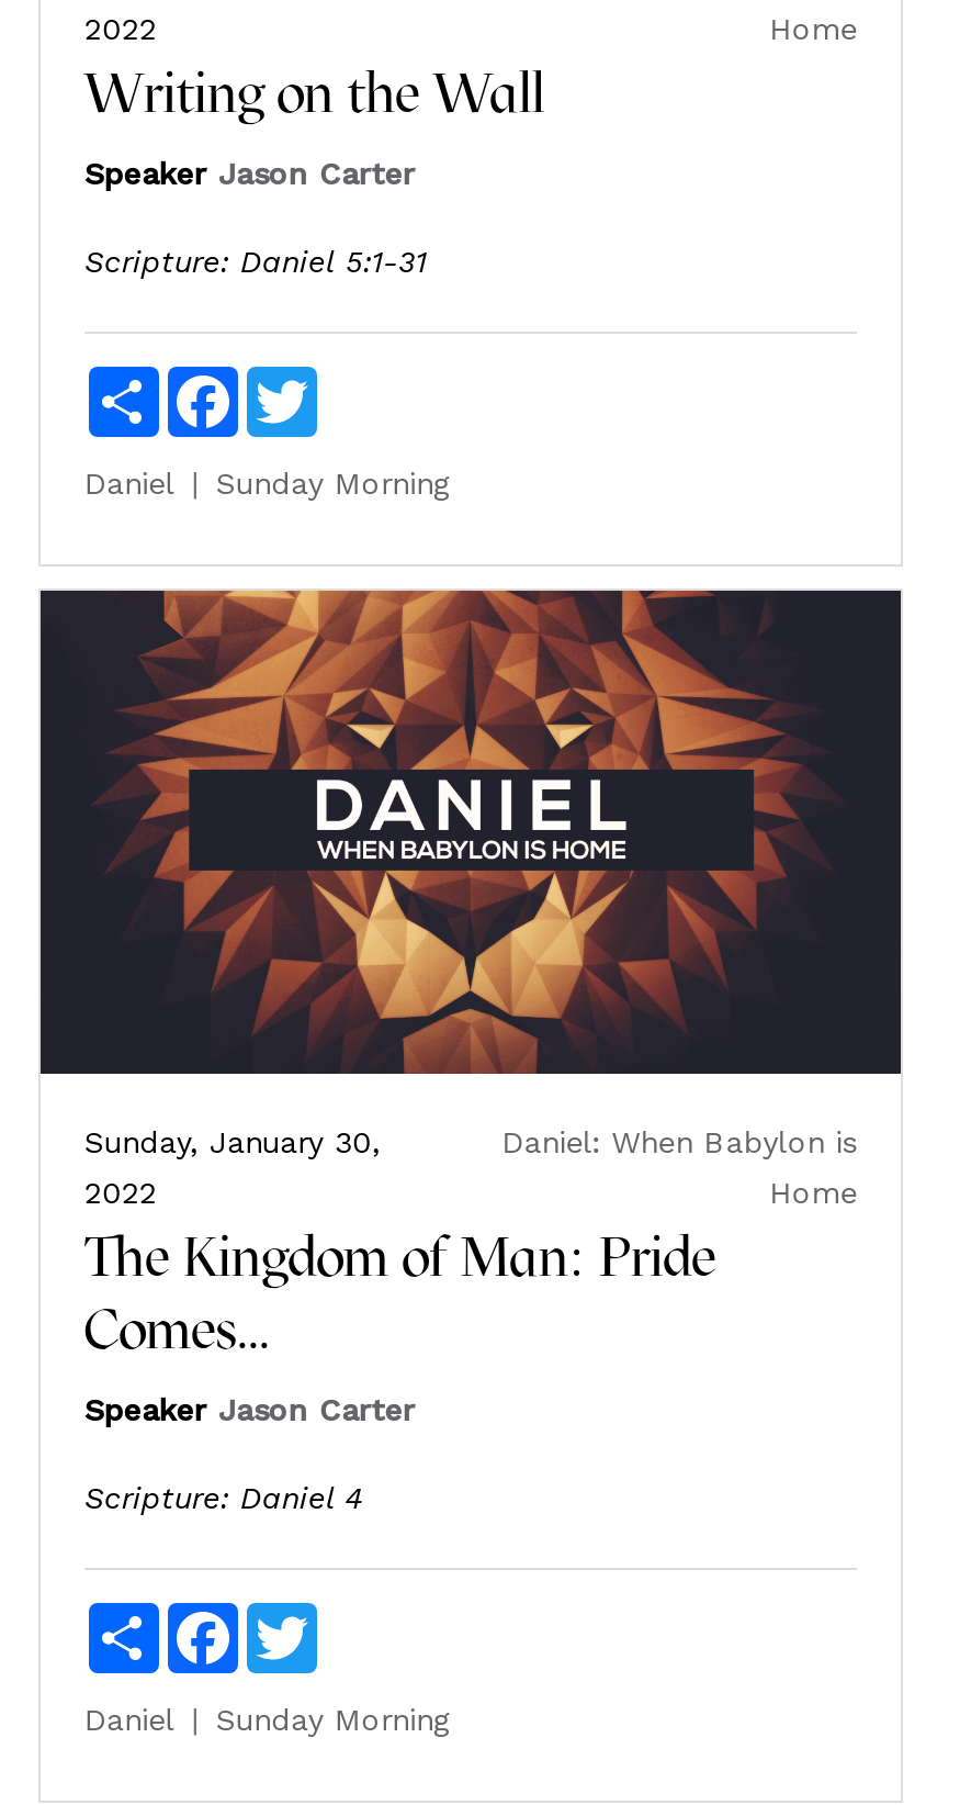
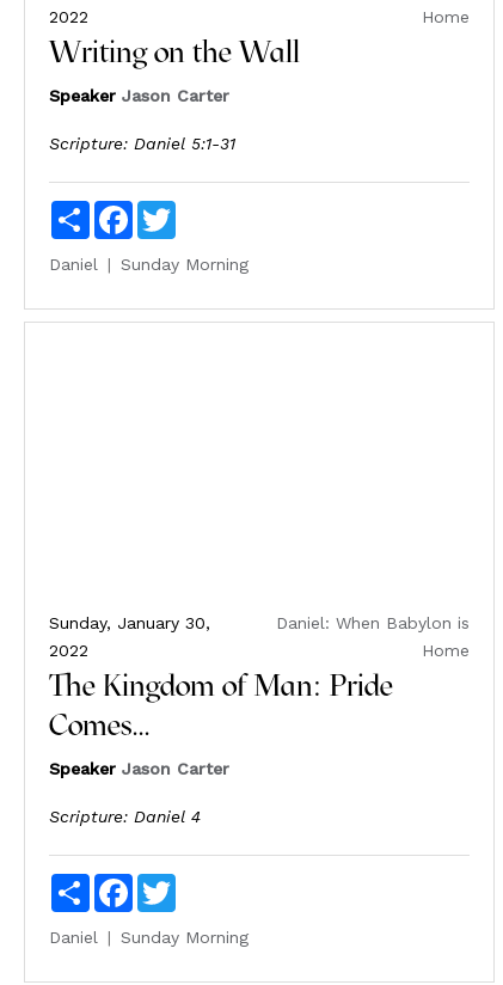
- [image]
